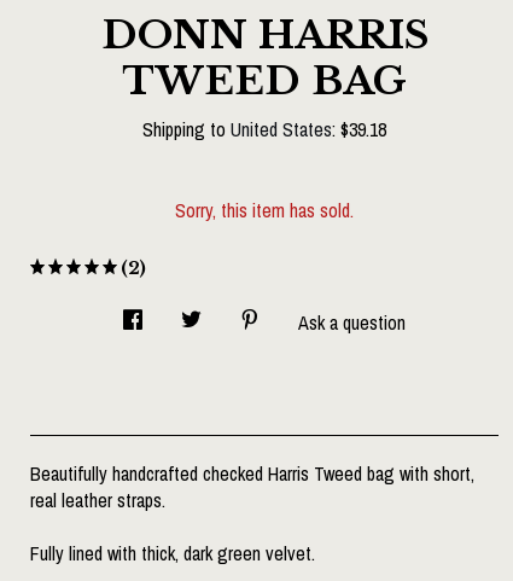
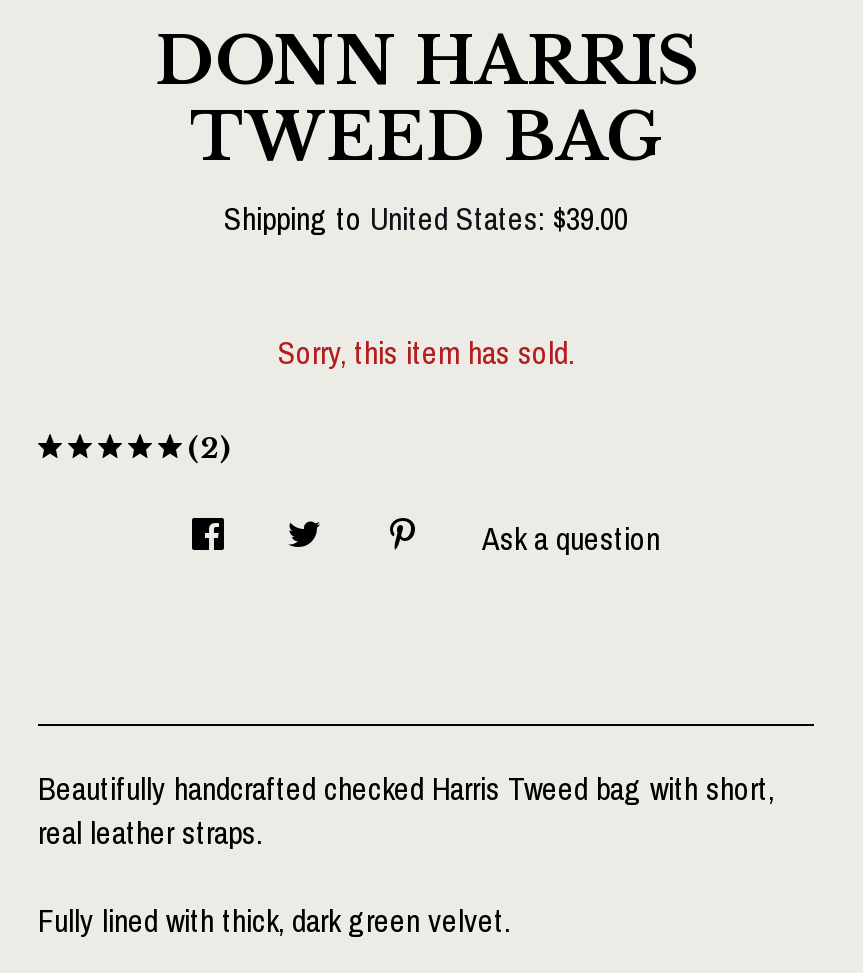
- Shipping to United States: $39.18
+ Shipping to United States: $39.00
